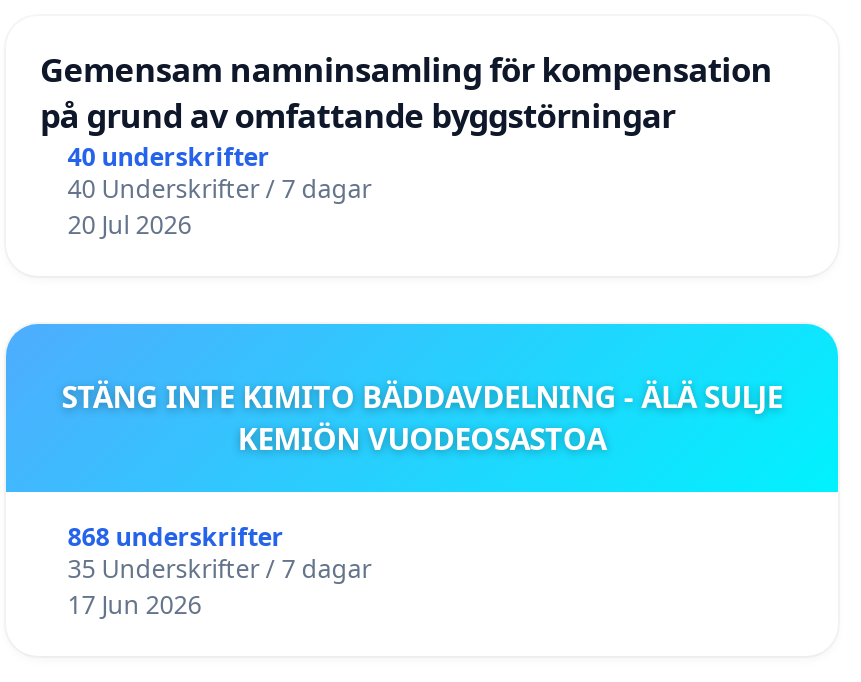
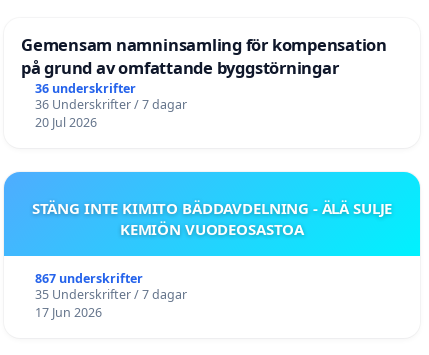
- 40 underskrifter
+ 36 underskrifter

- 40 Underskrifter / 7 dagar
+ 36 Underskrifter / 7 dagar

- 868 underskrifter
+ 867 underskrifter
